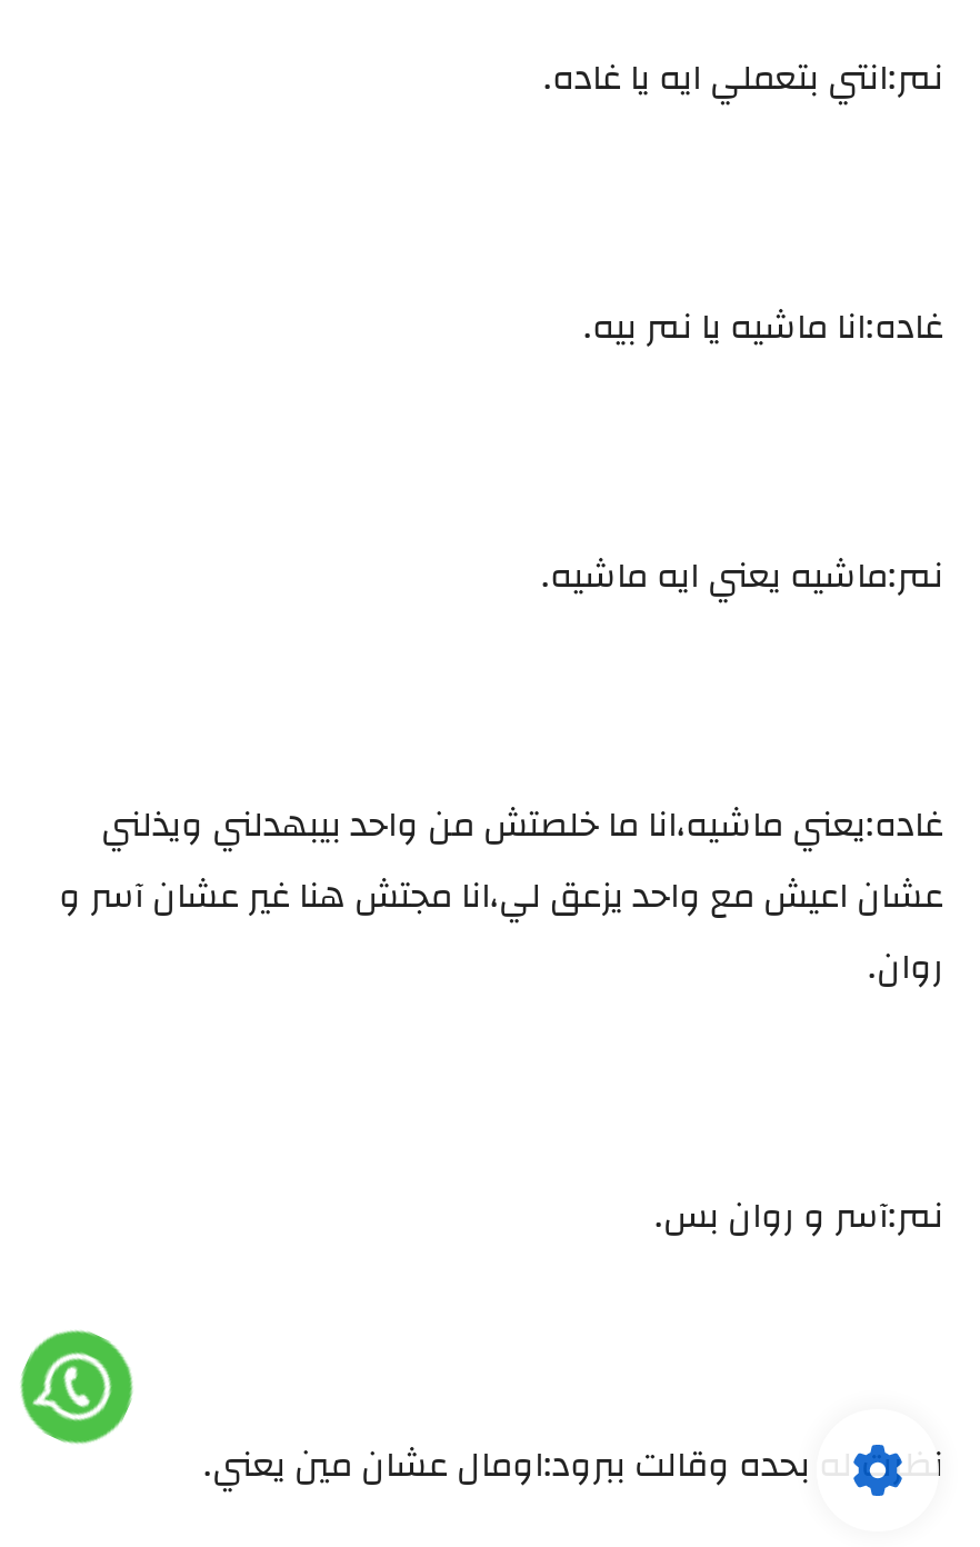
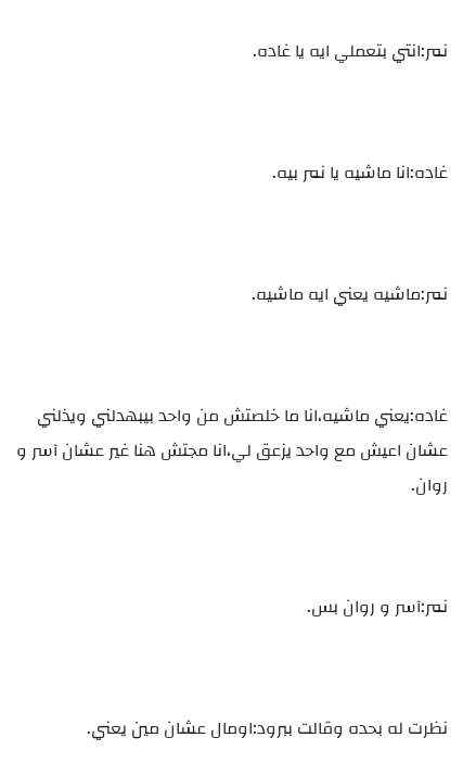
- [image]
